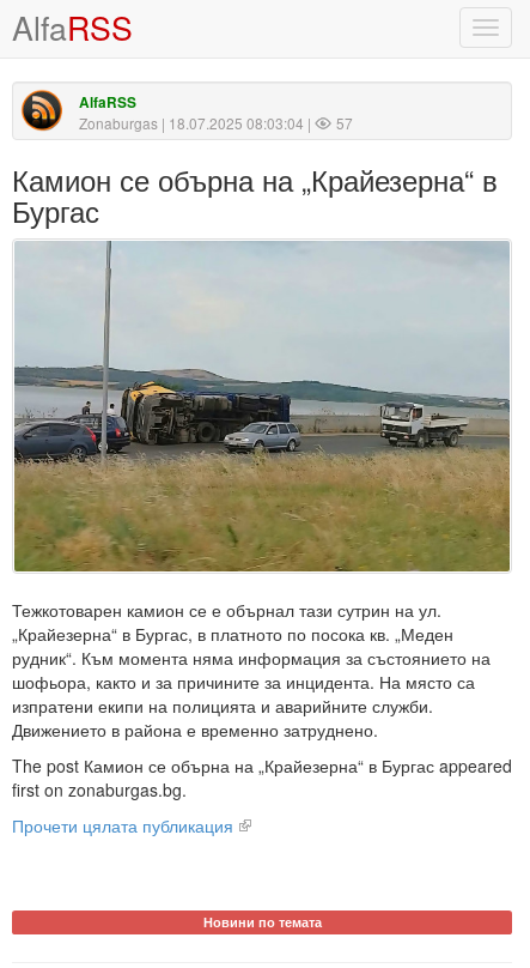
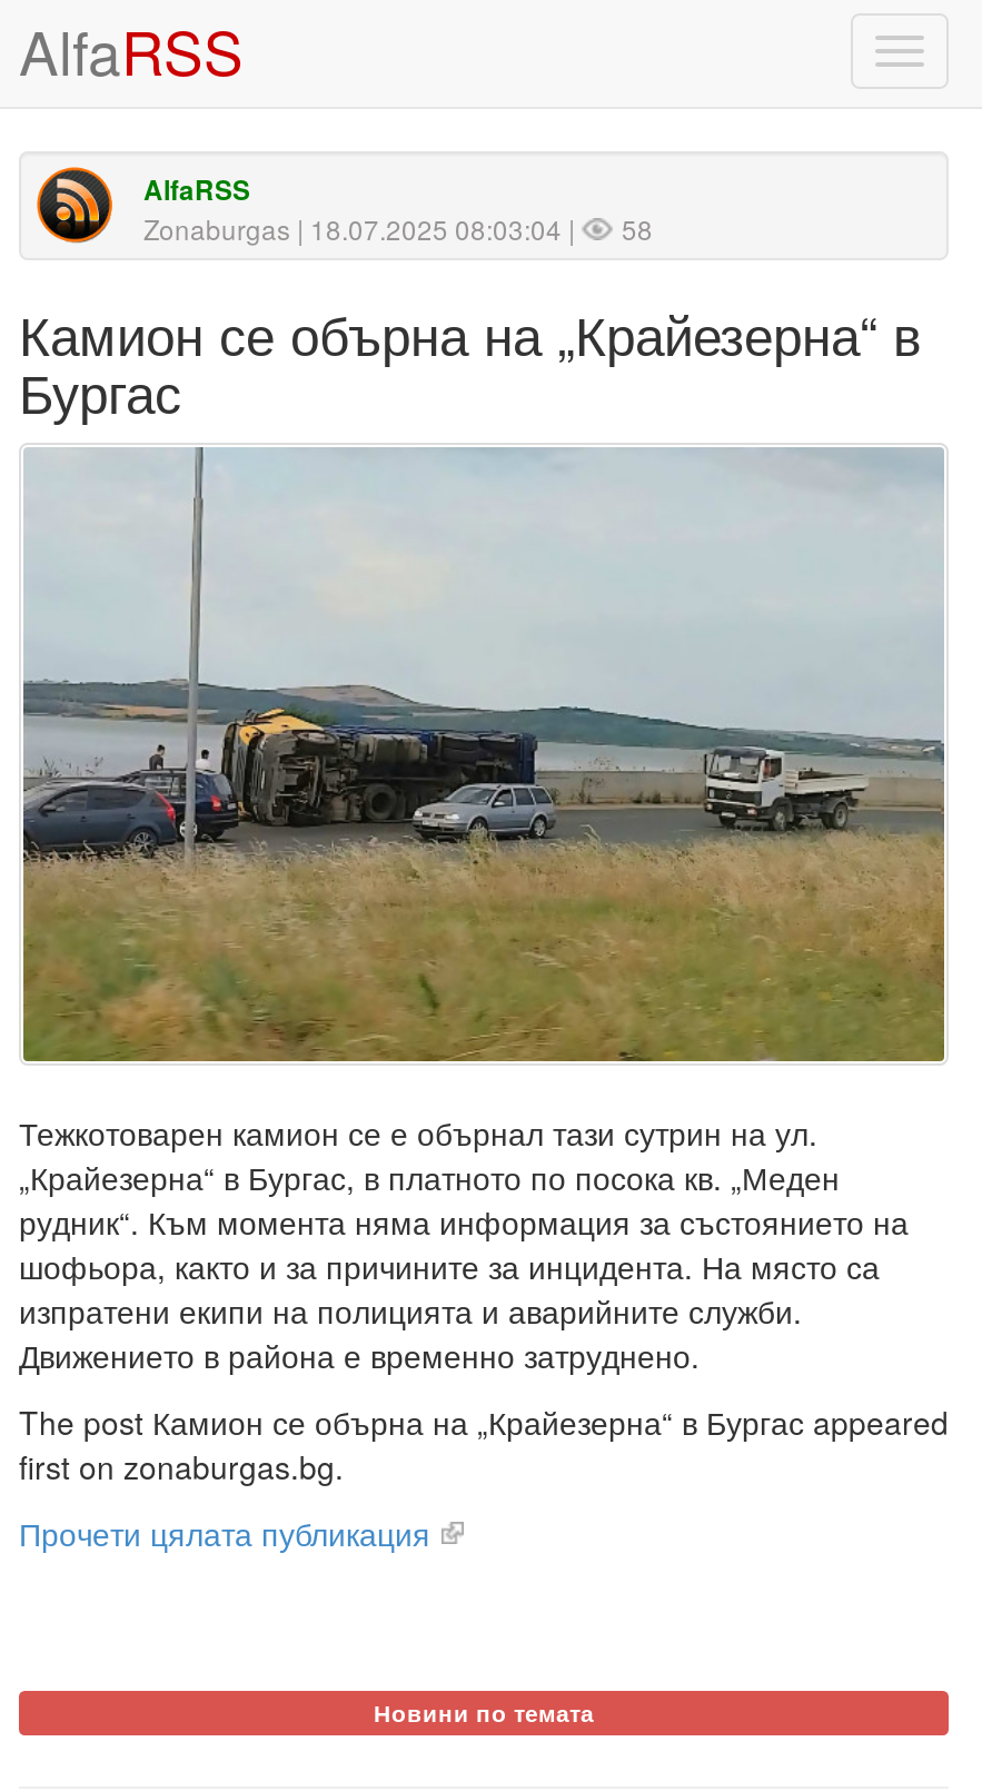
- 57
+ 58
